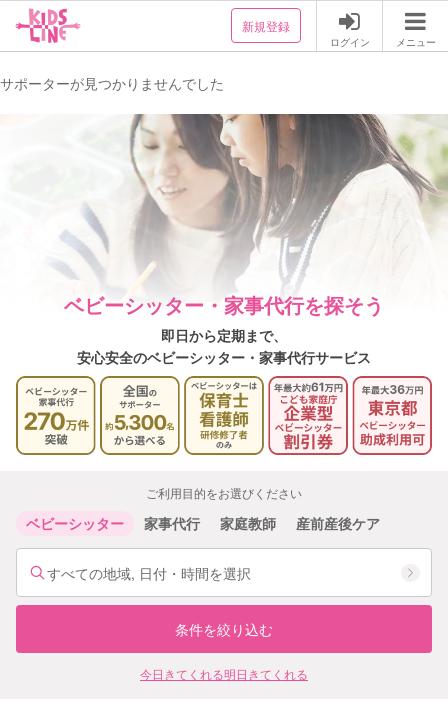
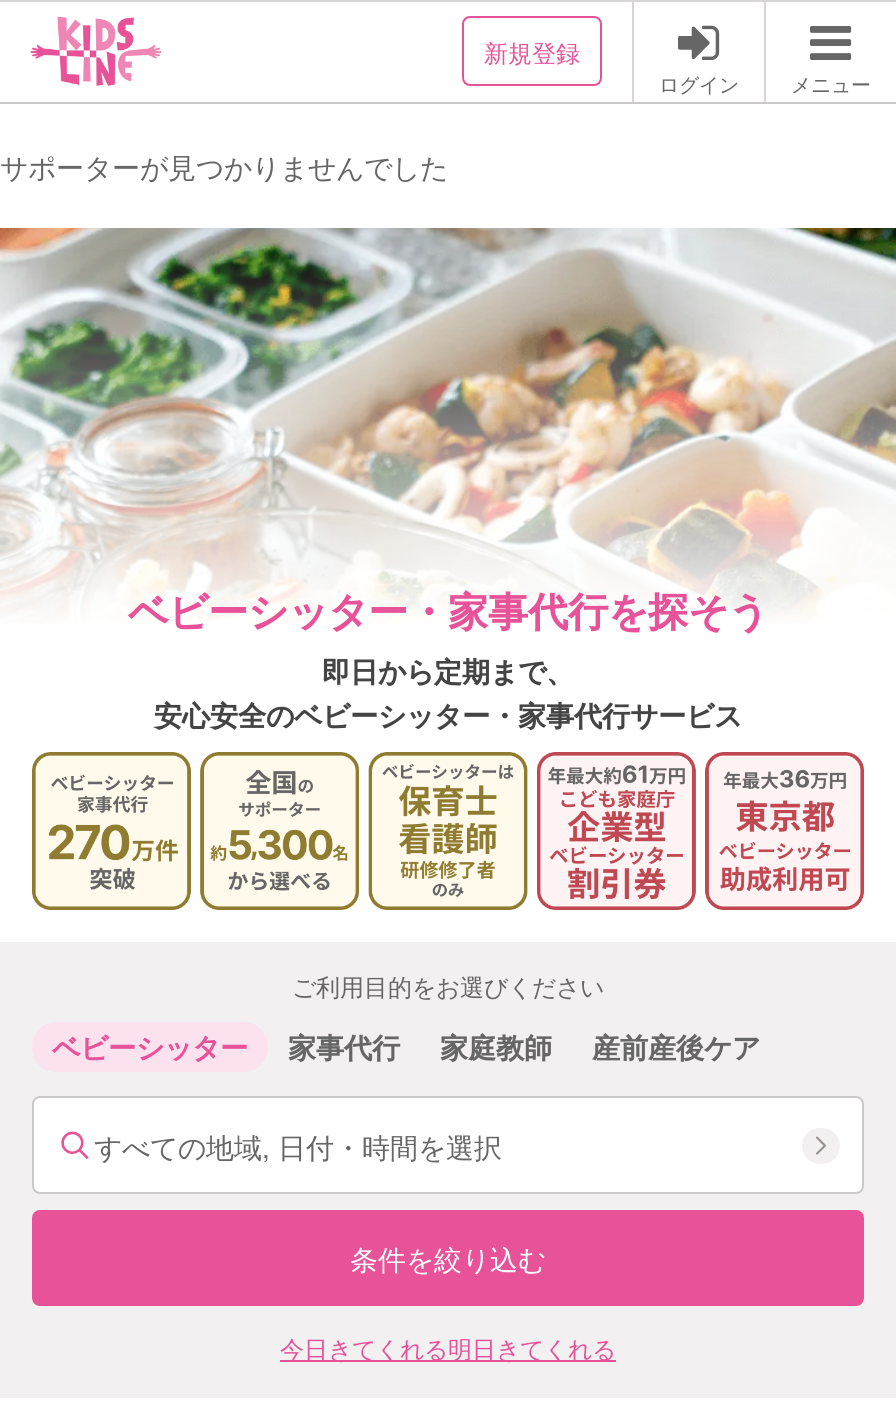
- [image]
+ [image]
